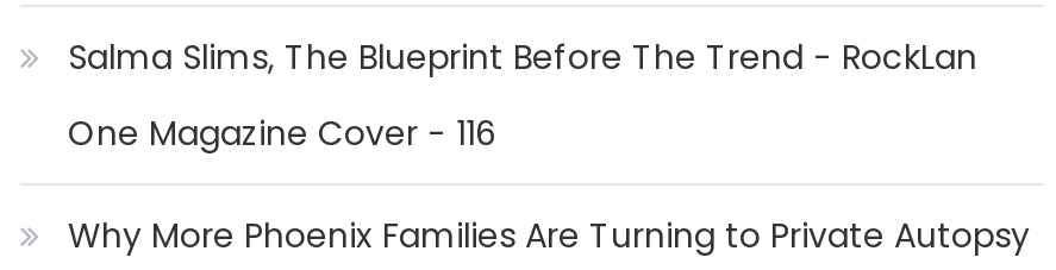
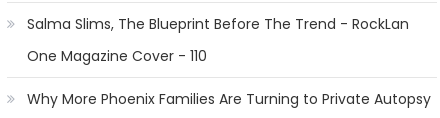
- One Magazine Cover - 116
+ One Magazine Cover - 110
